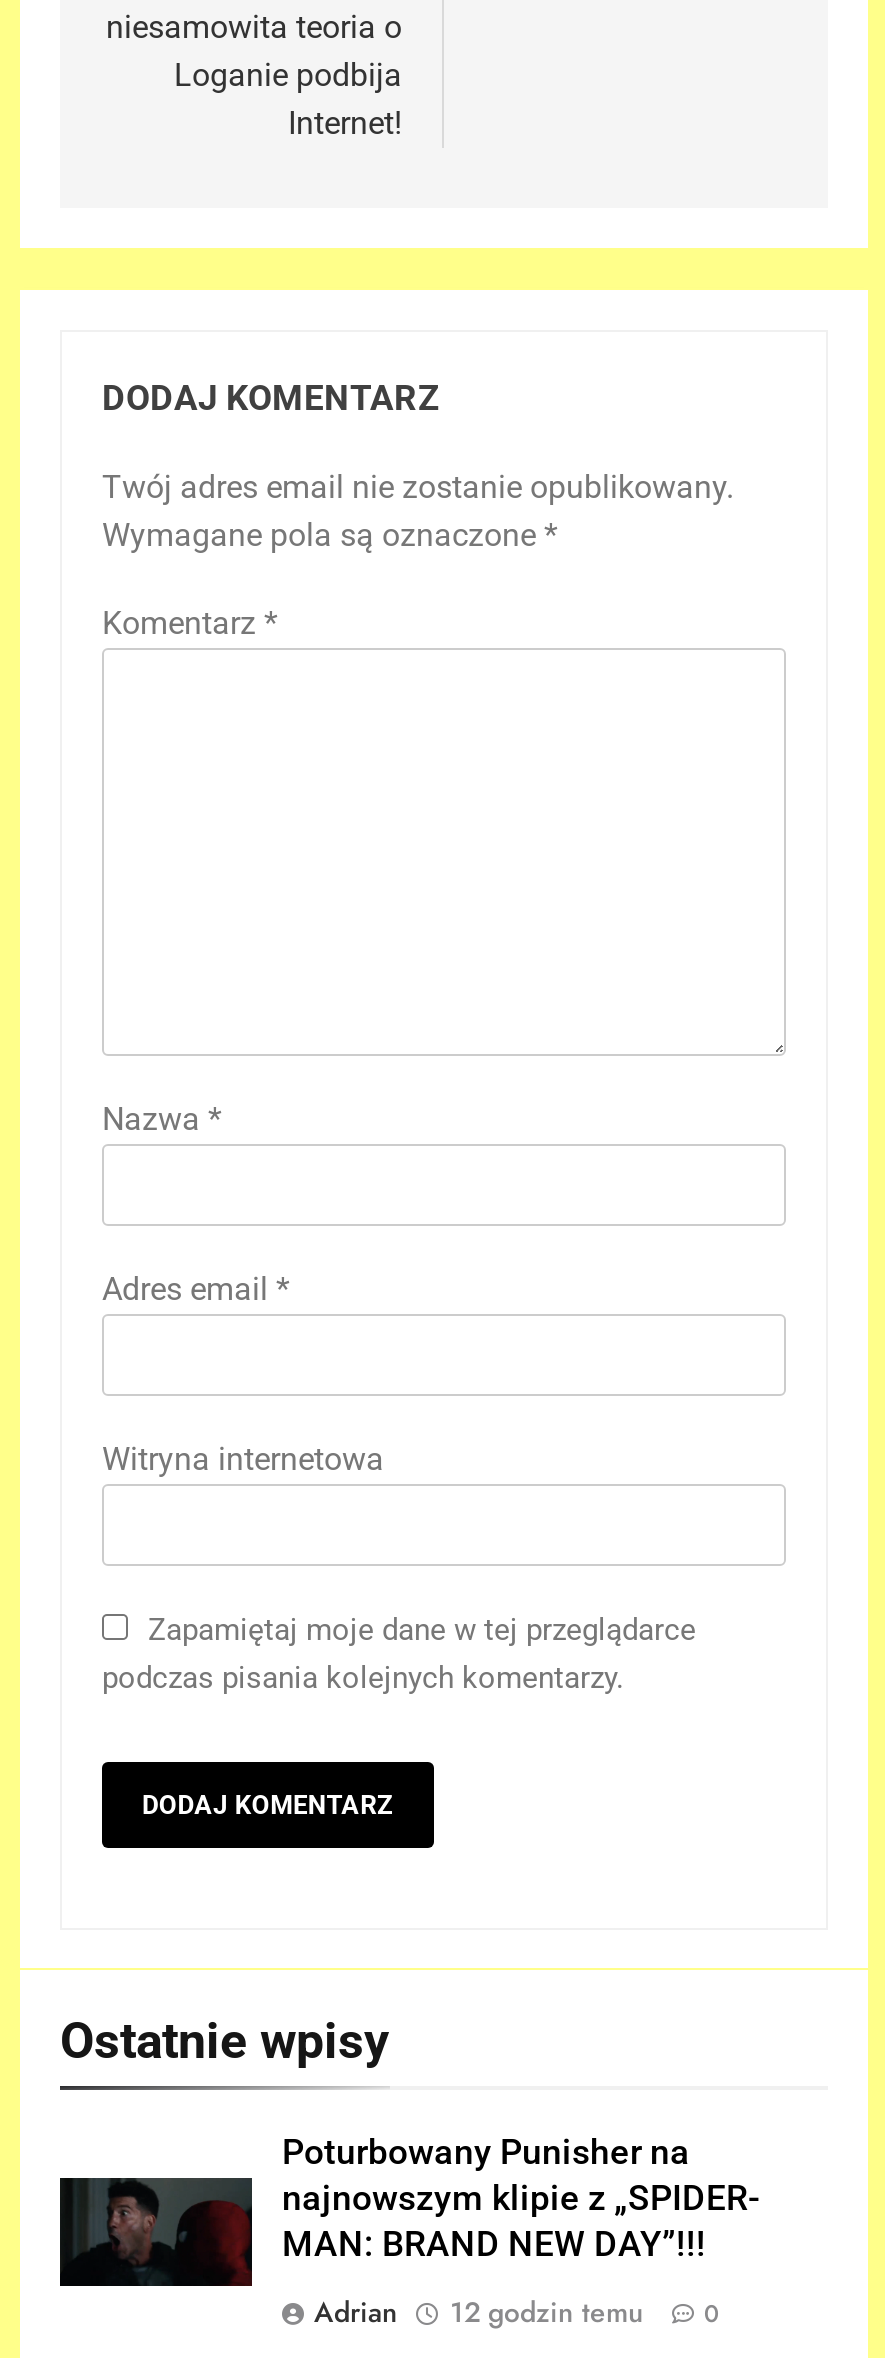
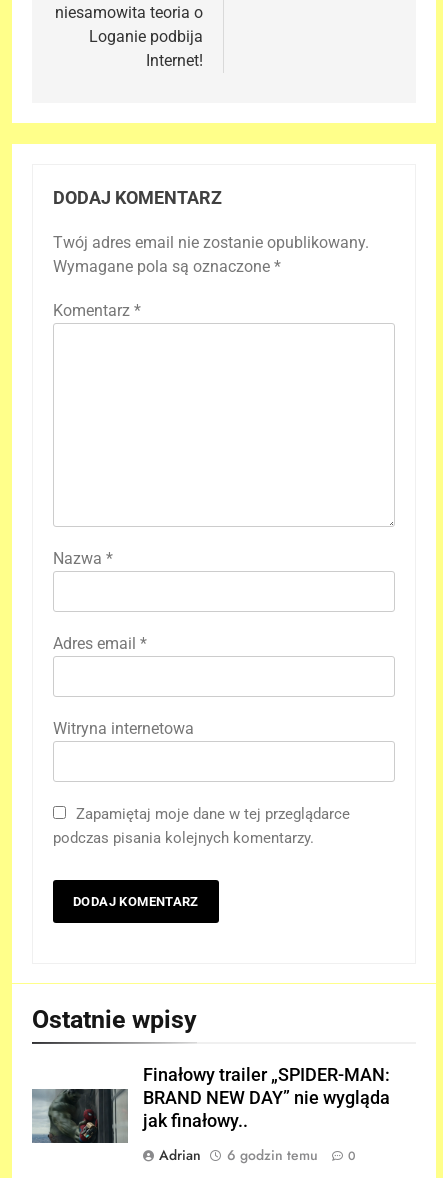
- [image]
- Poturbowany Punisher na
- najnowszym klipie z „SPIDER-
- MAN: BRAND NEW DAY”!!!
+ [image]
+ Finałowy trailer „SPIDER-MAN:
+ BRAND NEW DAY” nie wygląda
+ jak finałowy..

- Adrian 12 godzin temu 0
+ Adrian 6 godzin temu 0
